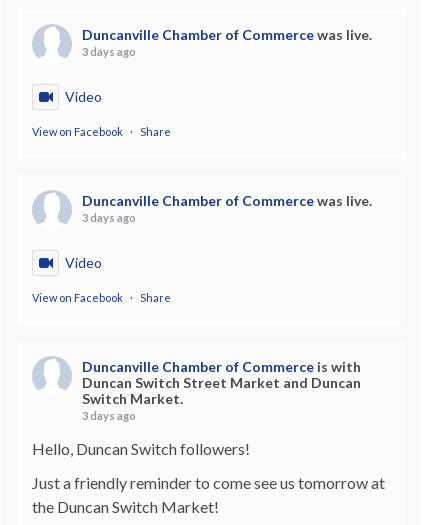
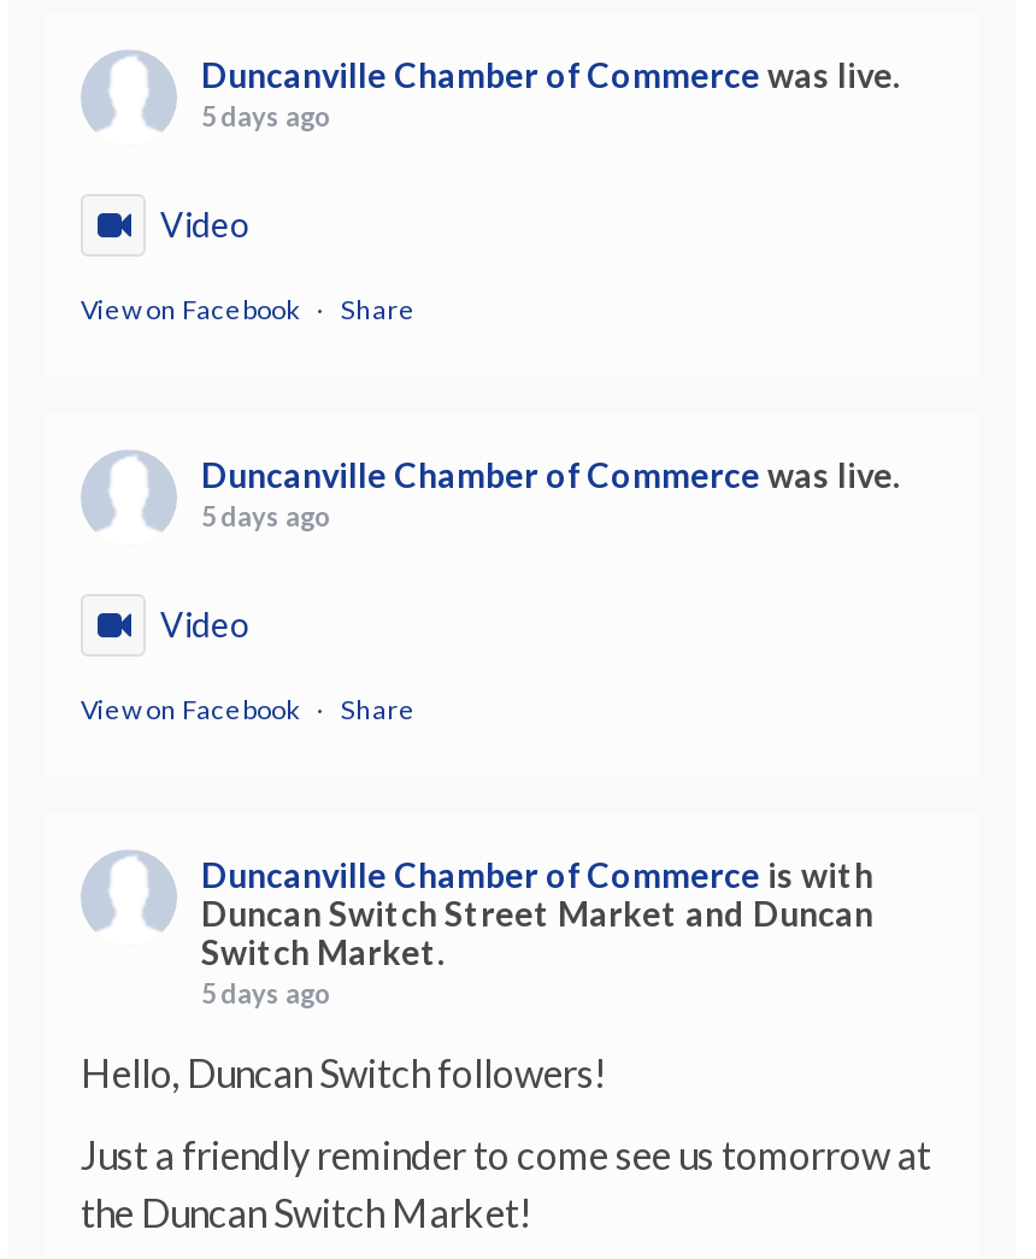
- 3 days ago
+ 5 days ago

- 3 days ago
+ 5 days ago

- 3 days ago
+ 5 days ago
